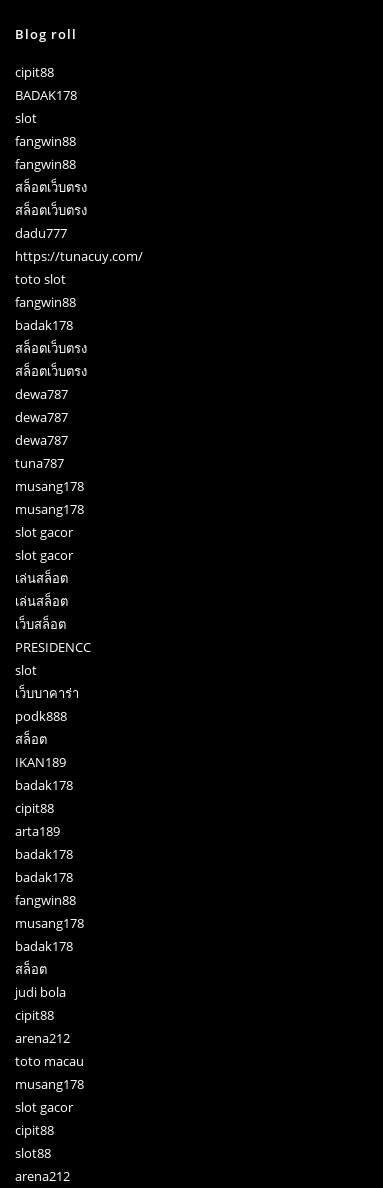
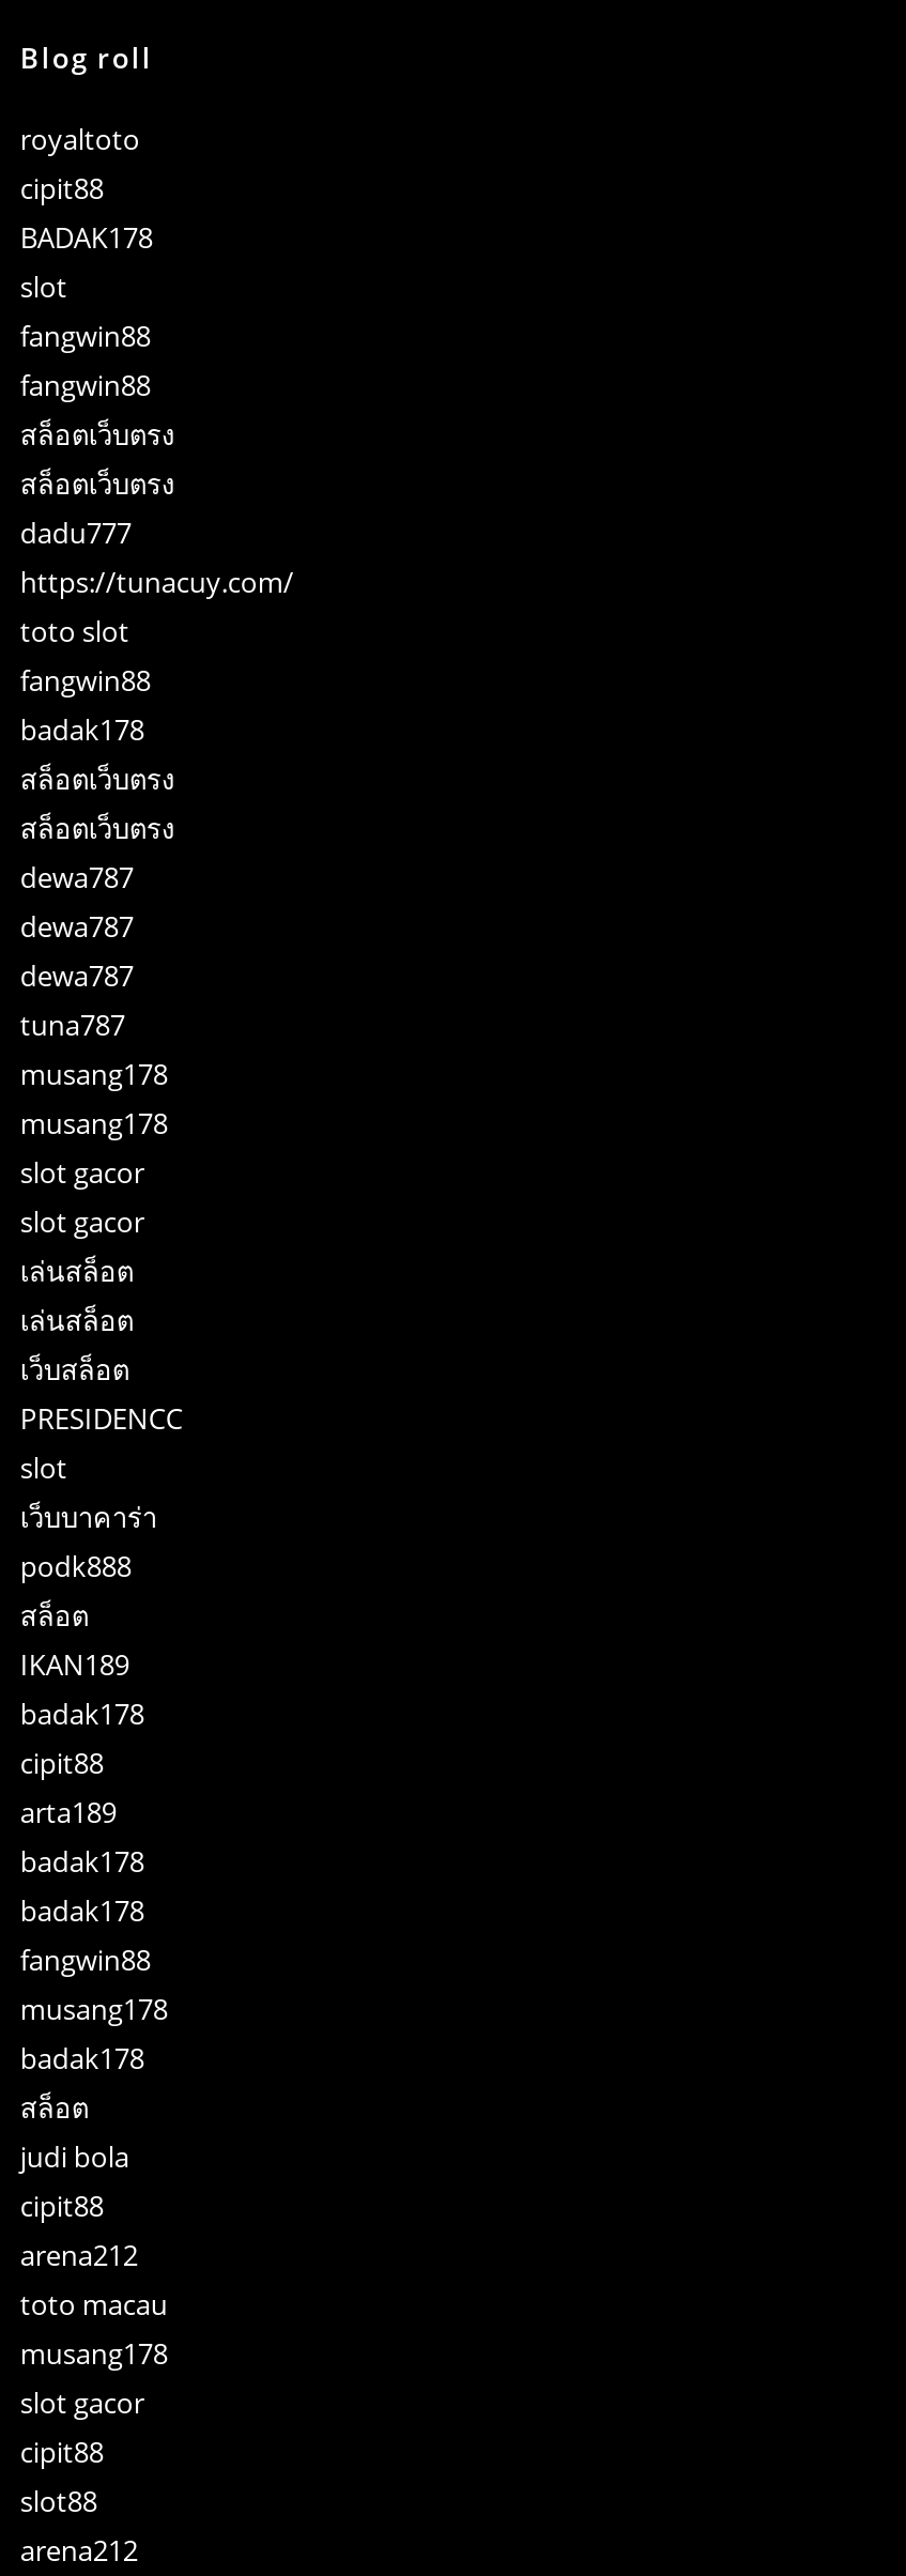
+ royaltoto
